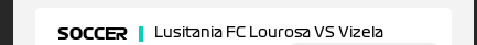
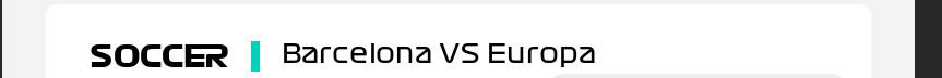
- Lusitania FC Lourosa VS Vizela
+ Barcelona VS Europa
